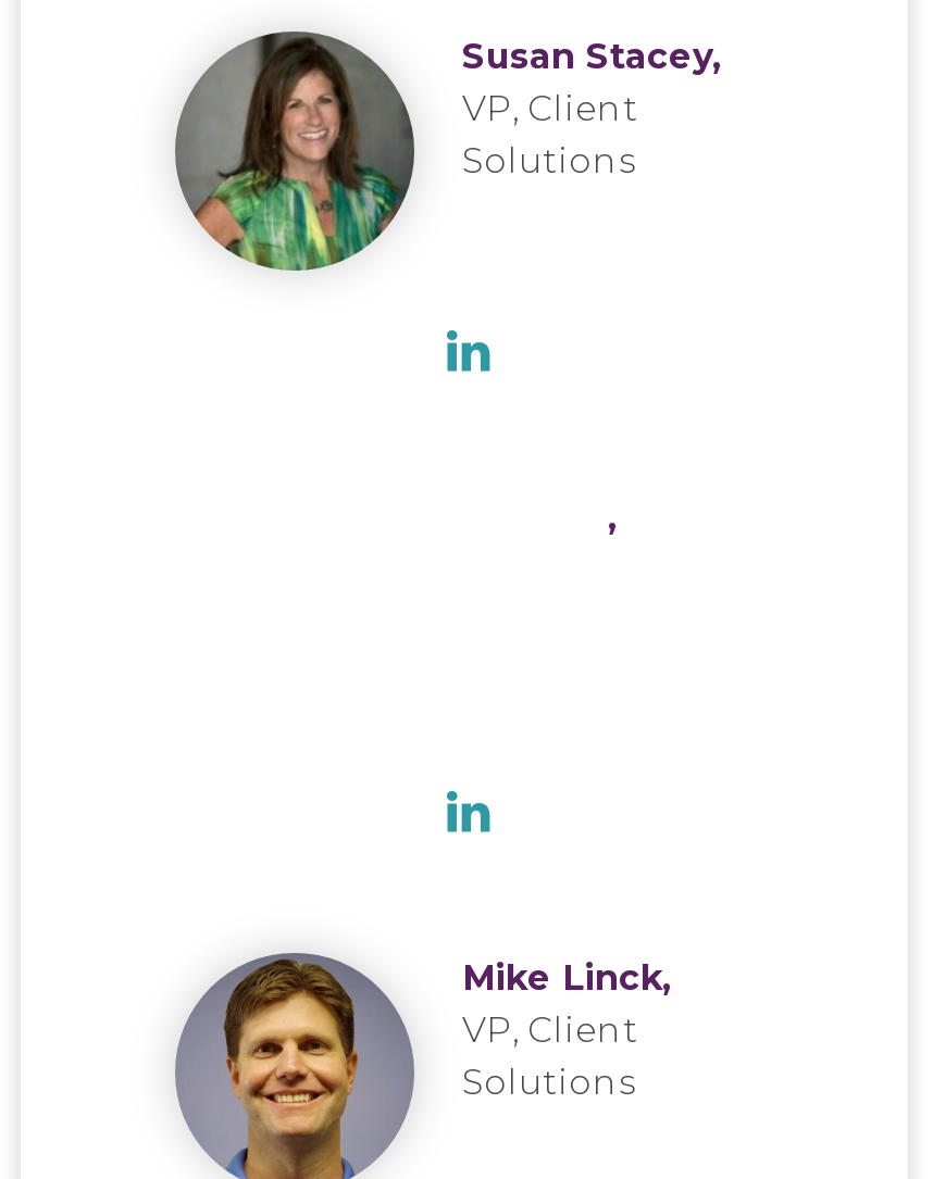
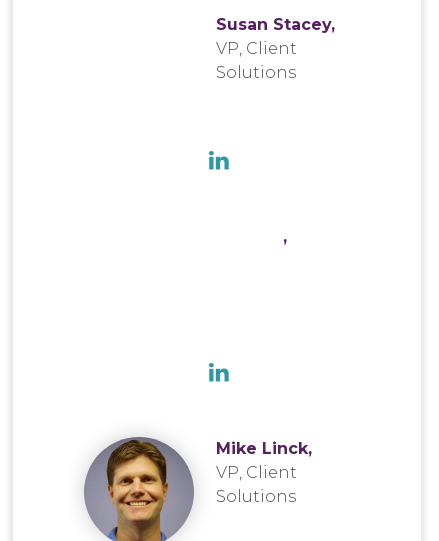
- [image]
